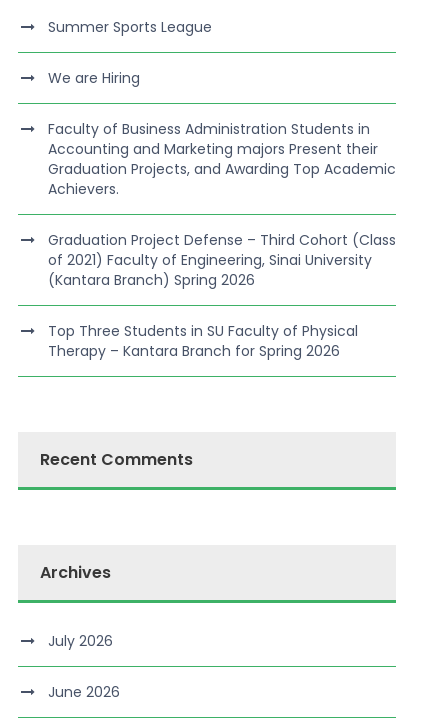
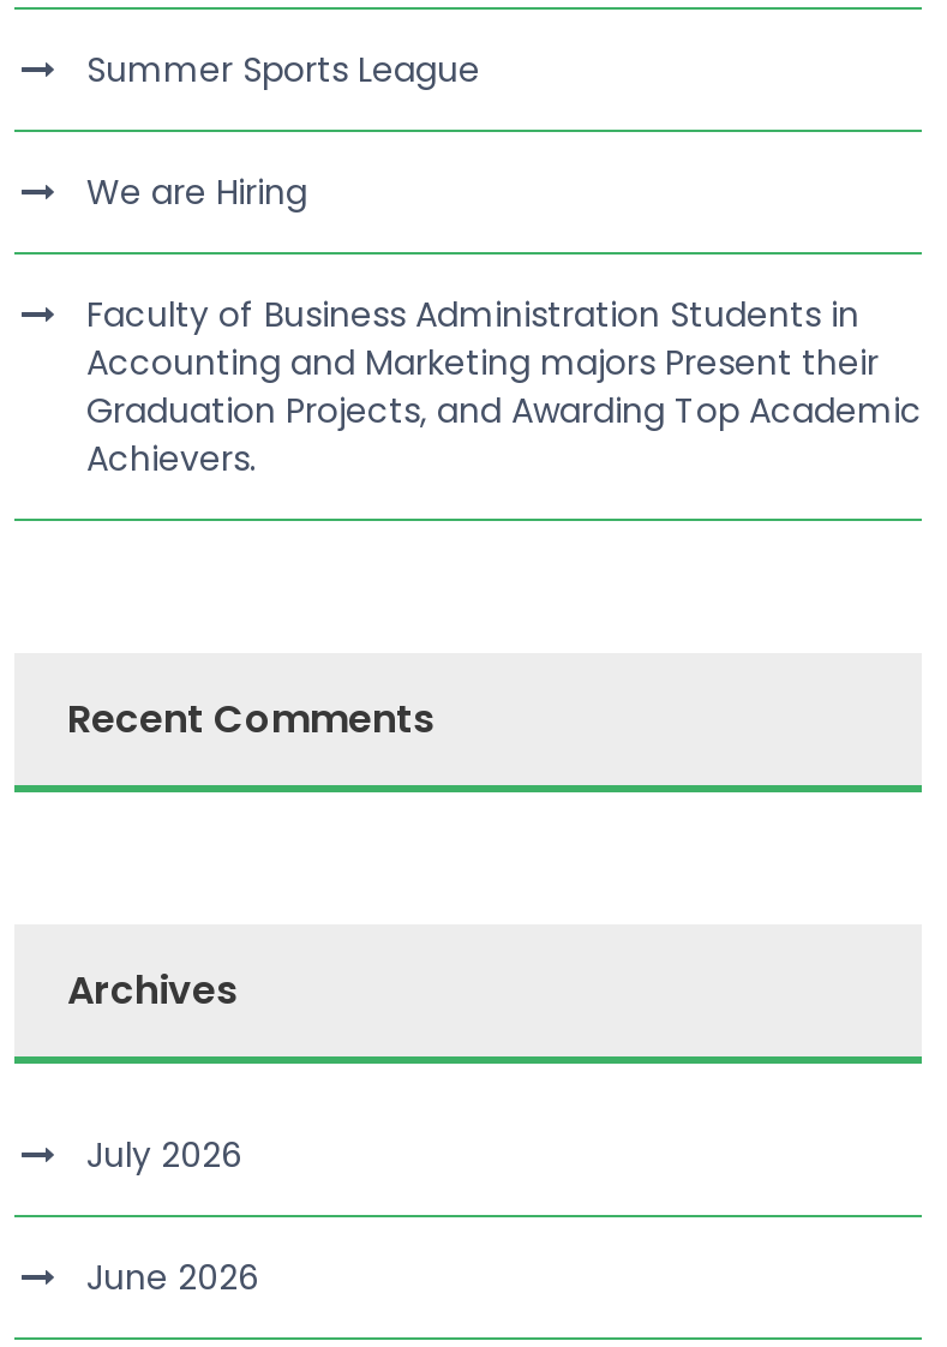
- Graduation Project Defense – Third Cohort (Class
- of 2021) Faculty of Engineering, Sinai University
- (Kantara Branch) Spring 2026
- Top Three Students in SU Faculty of Physical
- Therapy – Kantara Branch for Spring 2026
